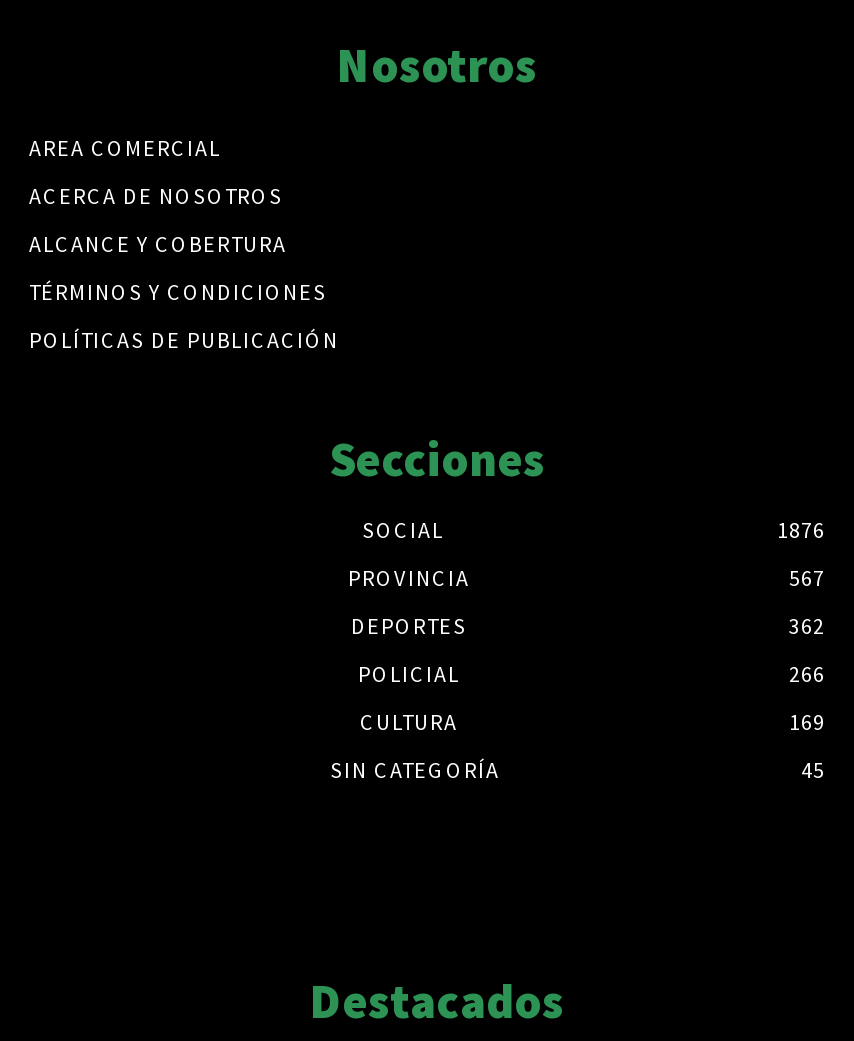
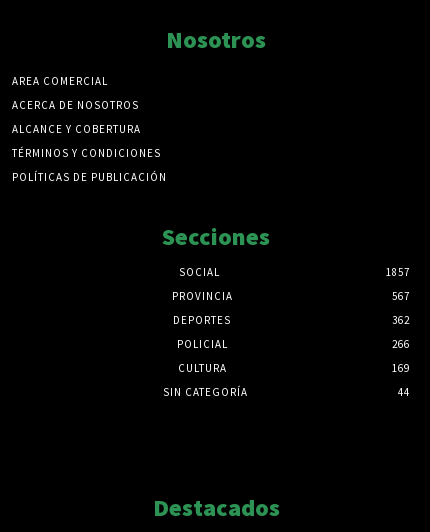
- 1876
+ 1857

- 45
+ 44
